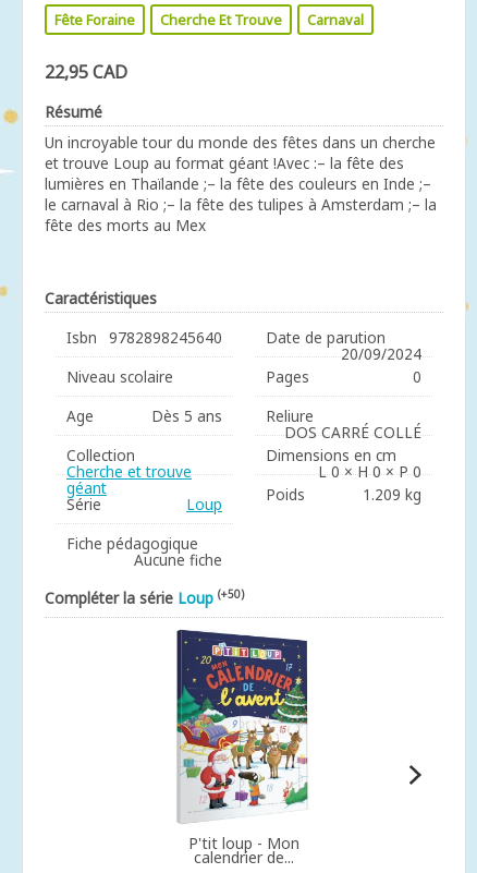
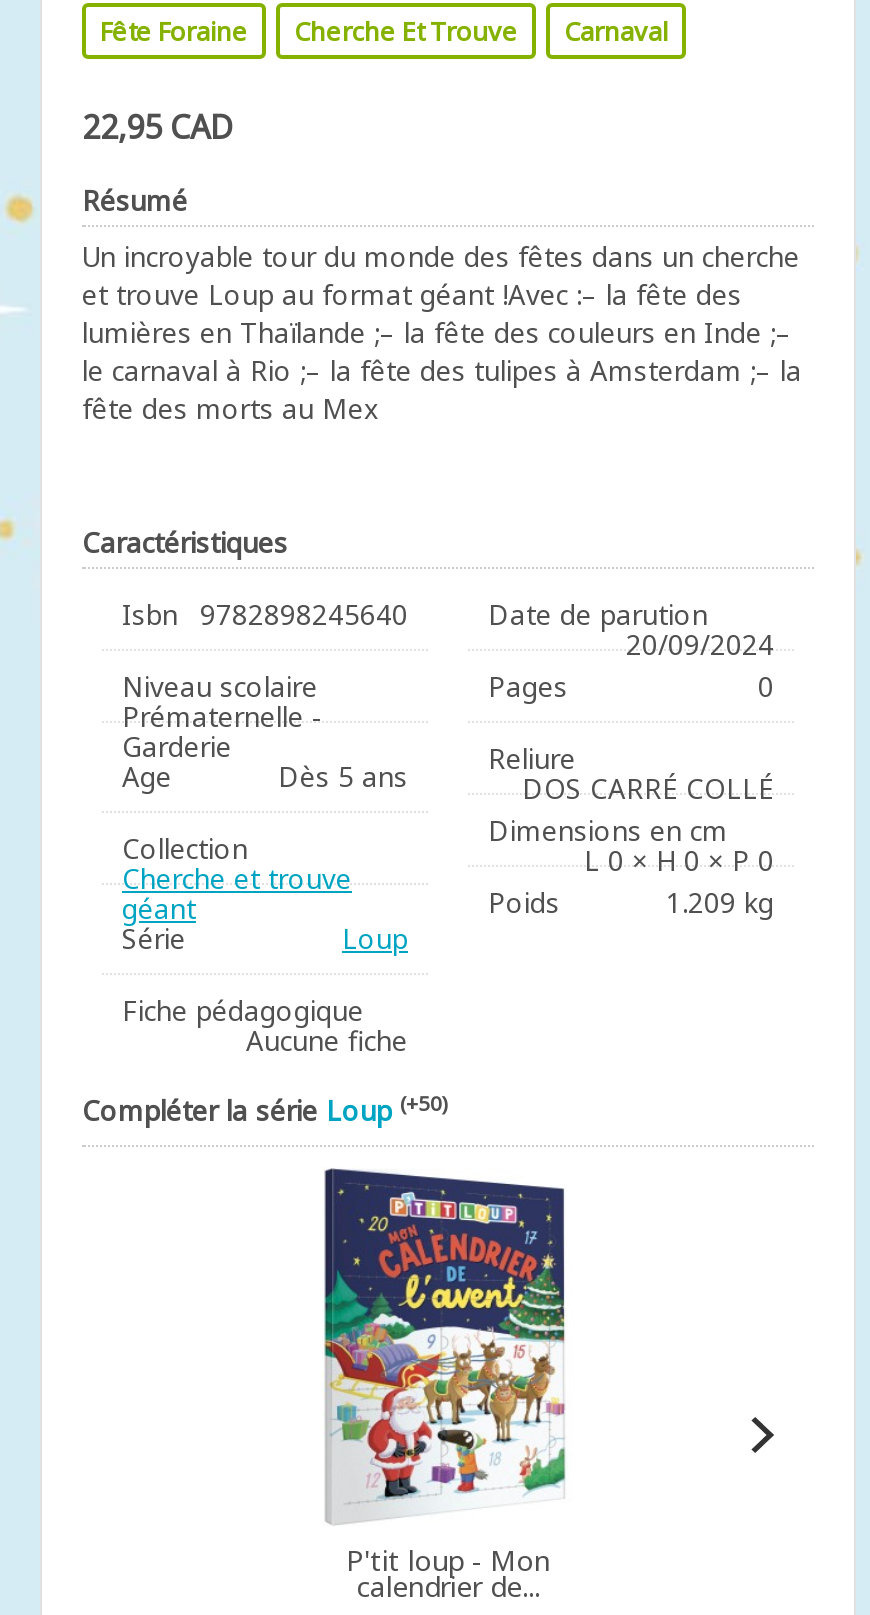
+ Prématernelle -
+ Garderie
